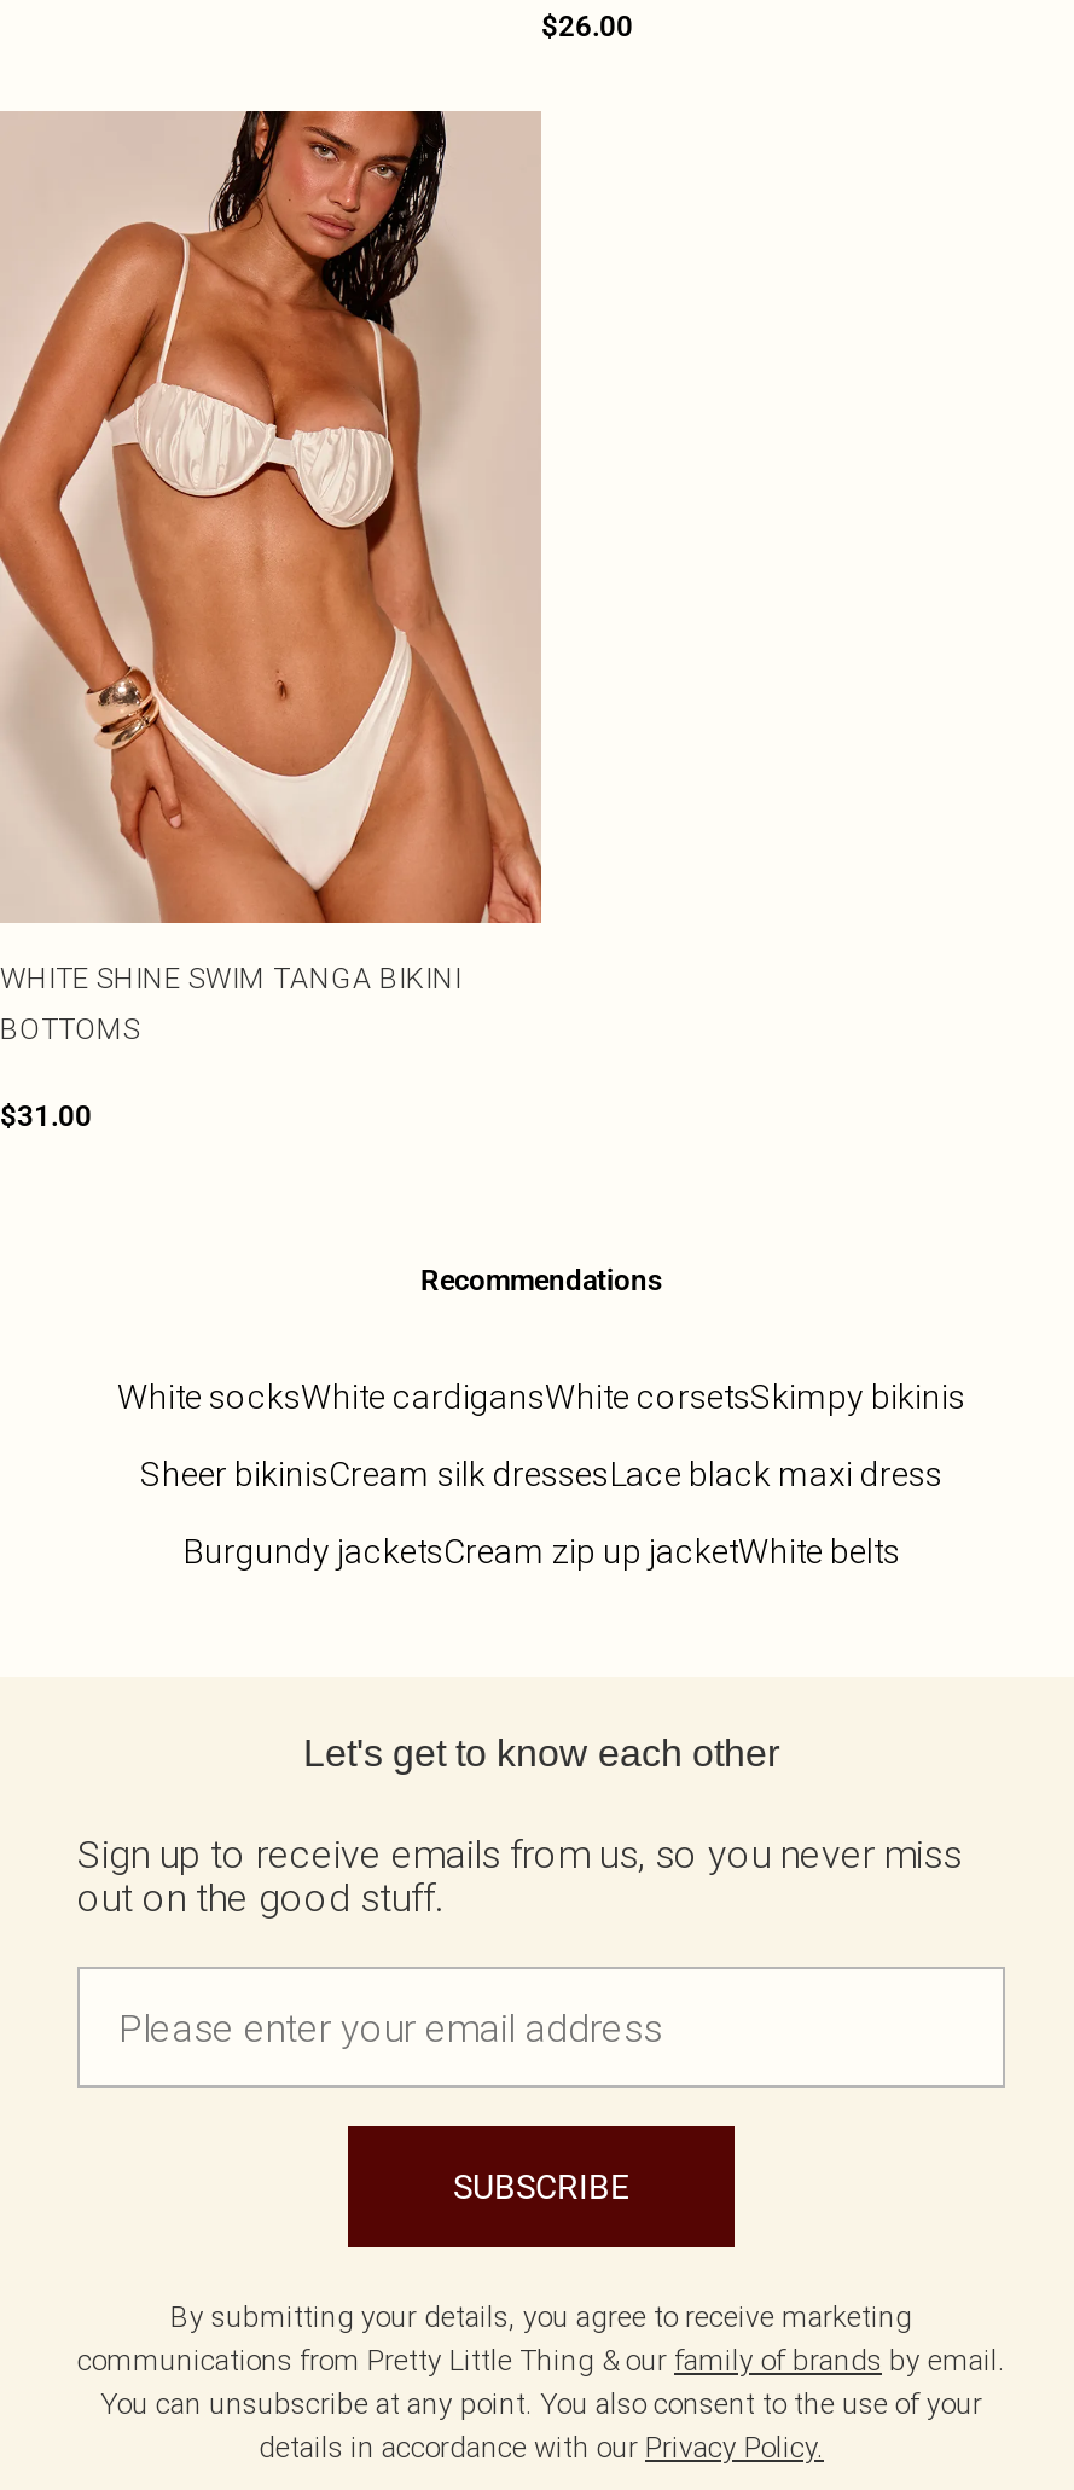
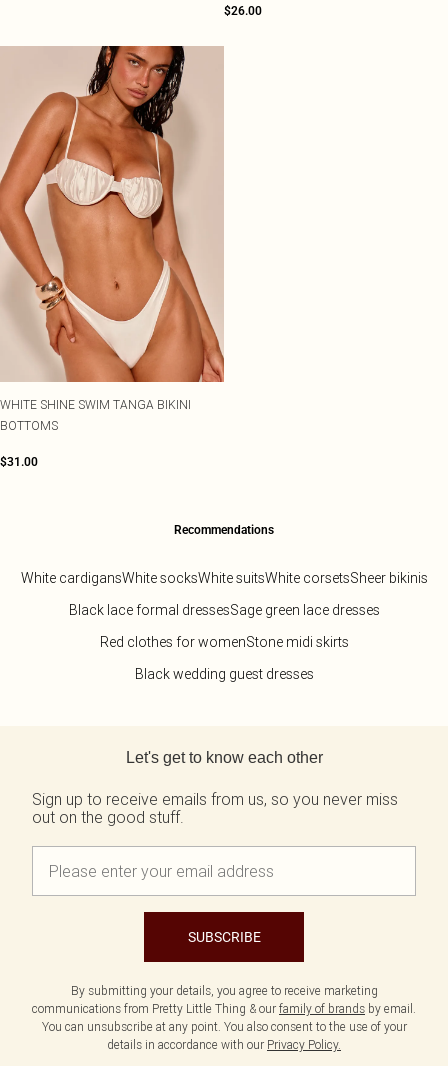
- White socksWhite cardigansWhite corsetsSkimpy bikinis
- Sheer bikinisCream silk dressesLace black maxi dress
- Burgundy jacketsCream zip up jacketWhite belts
+ White cardigansWhite socksWhite suitsWhite corsetsSheer bikinis
+ Black lace formal dressesSage green lace dresses
+ Red clothes for womenStone midi skirts
+ Black wedding guest dresses
